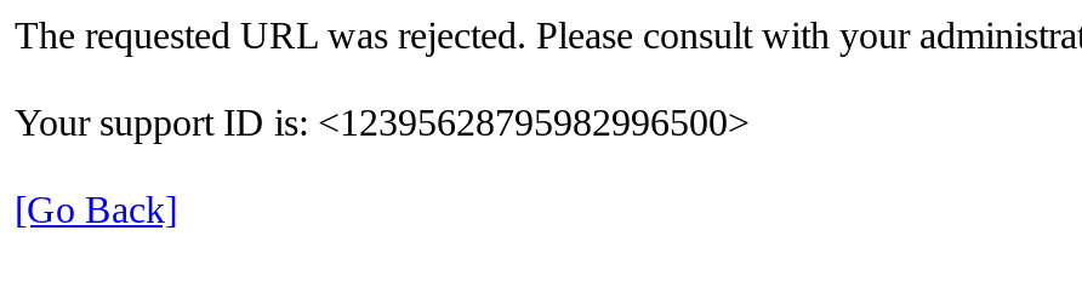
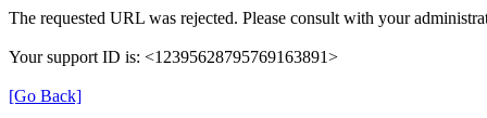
- Your support ID is: <12395628795982996500>
+ Your support ID is: <12395628795769163891>
